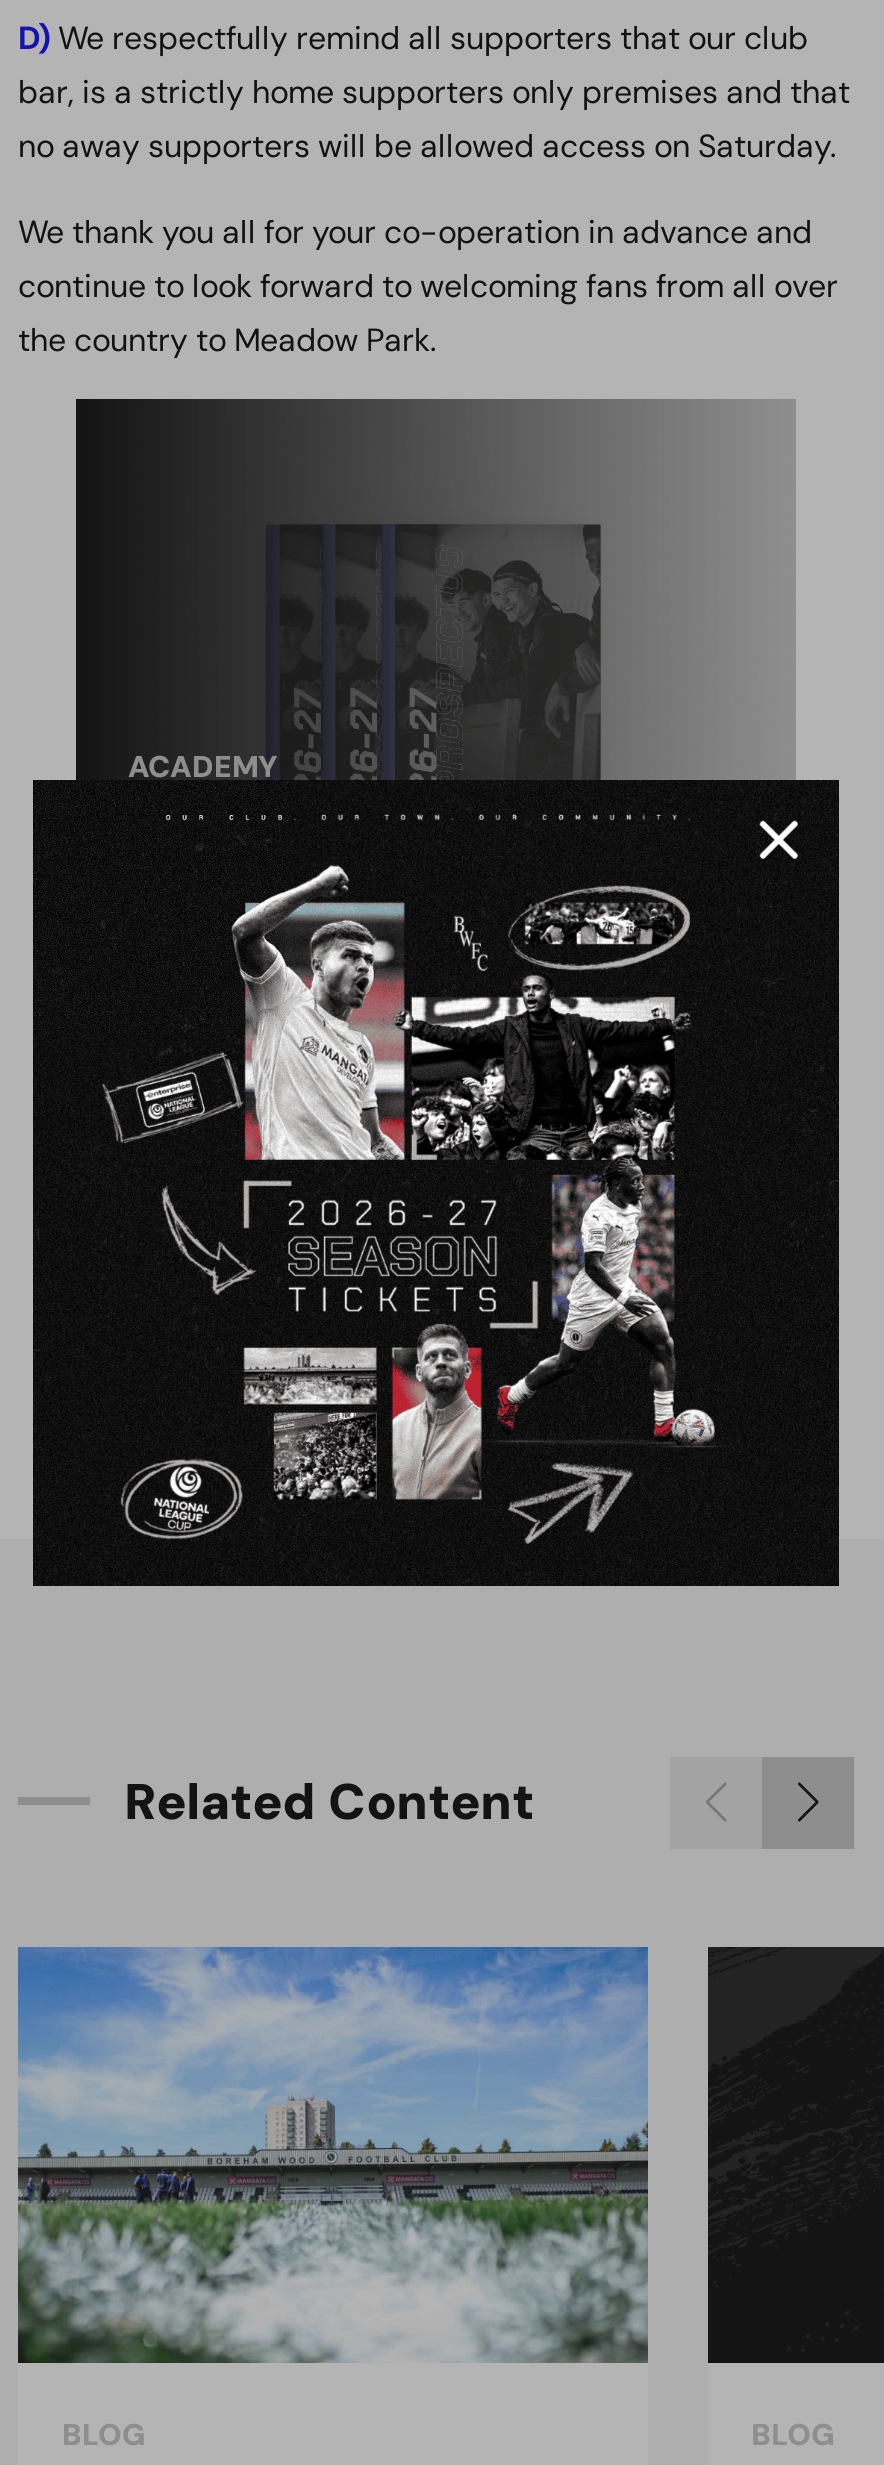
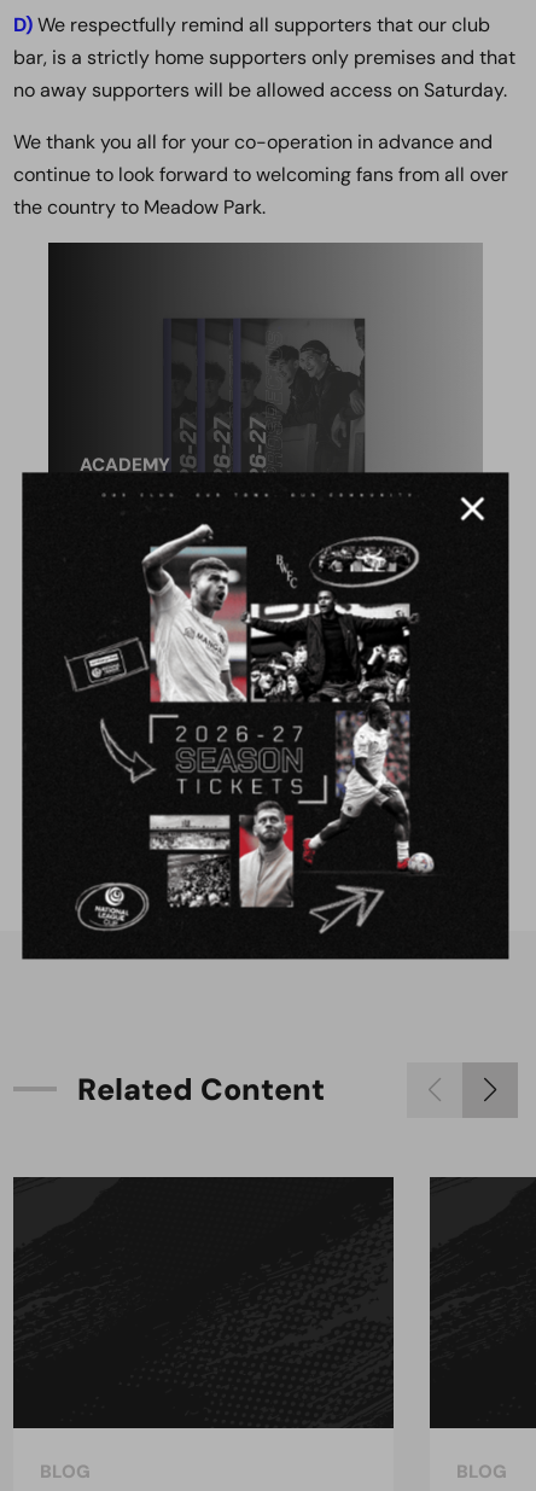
- [image]
